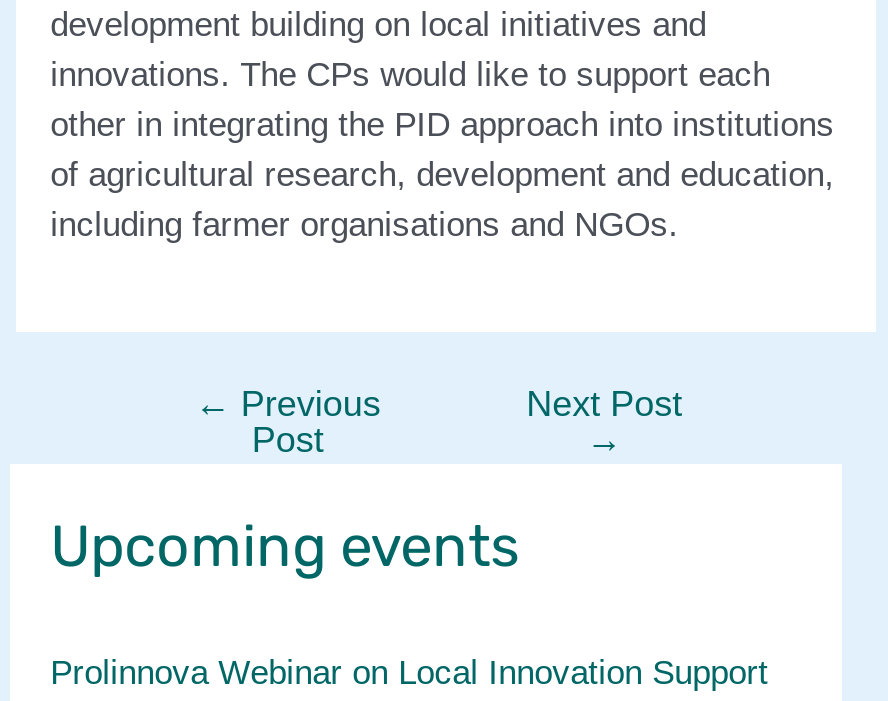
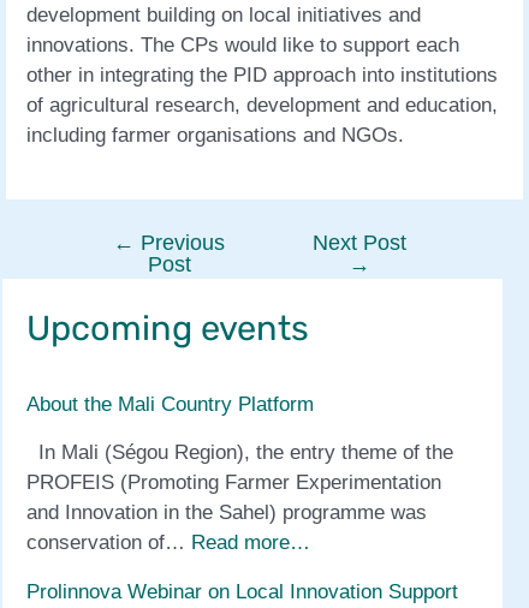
+ About the Mali Country Platform
+ In Mali (Ségou Region), the entry theme of the
+ PROFEIS (Promoting Farmer Experimentation
+ and Innovation in the Sahel) programme was
+ conservation of… Read more…
